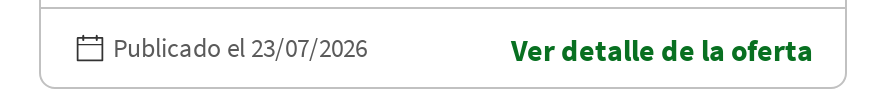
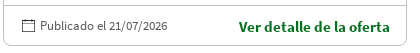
- Publicado el 23/07/2026
+ Publicado el 21/07/2026
